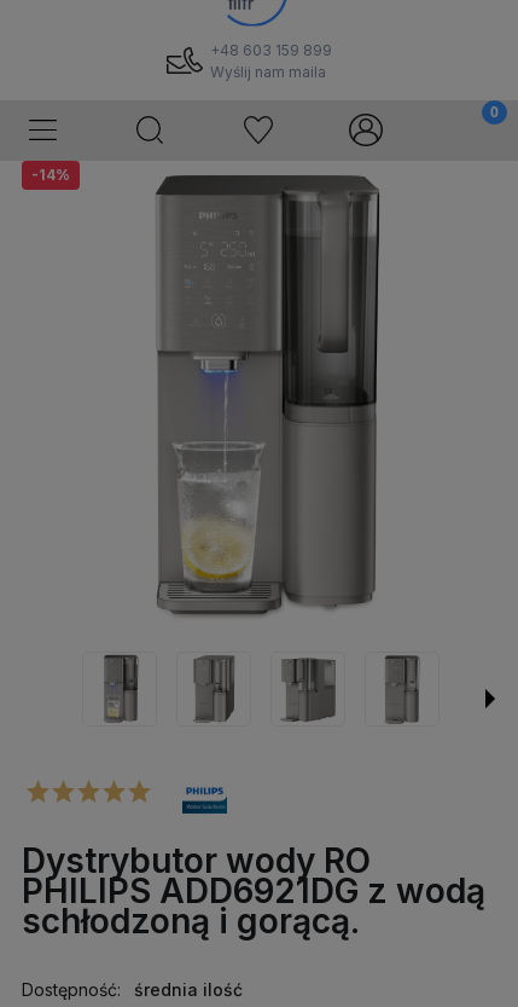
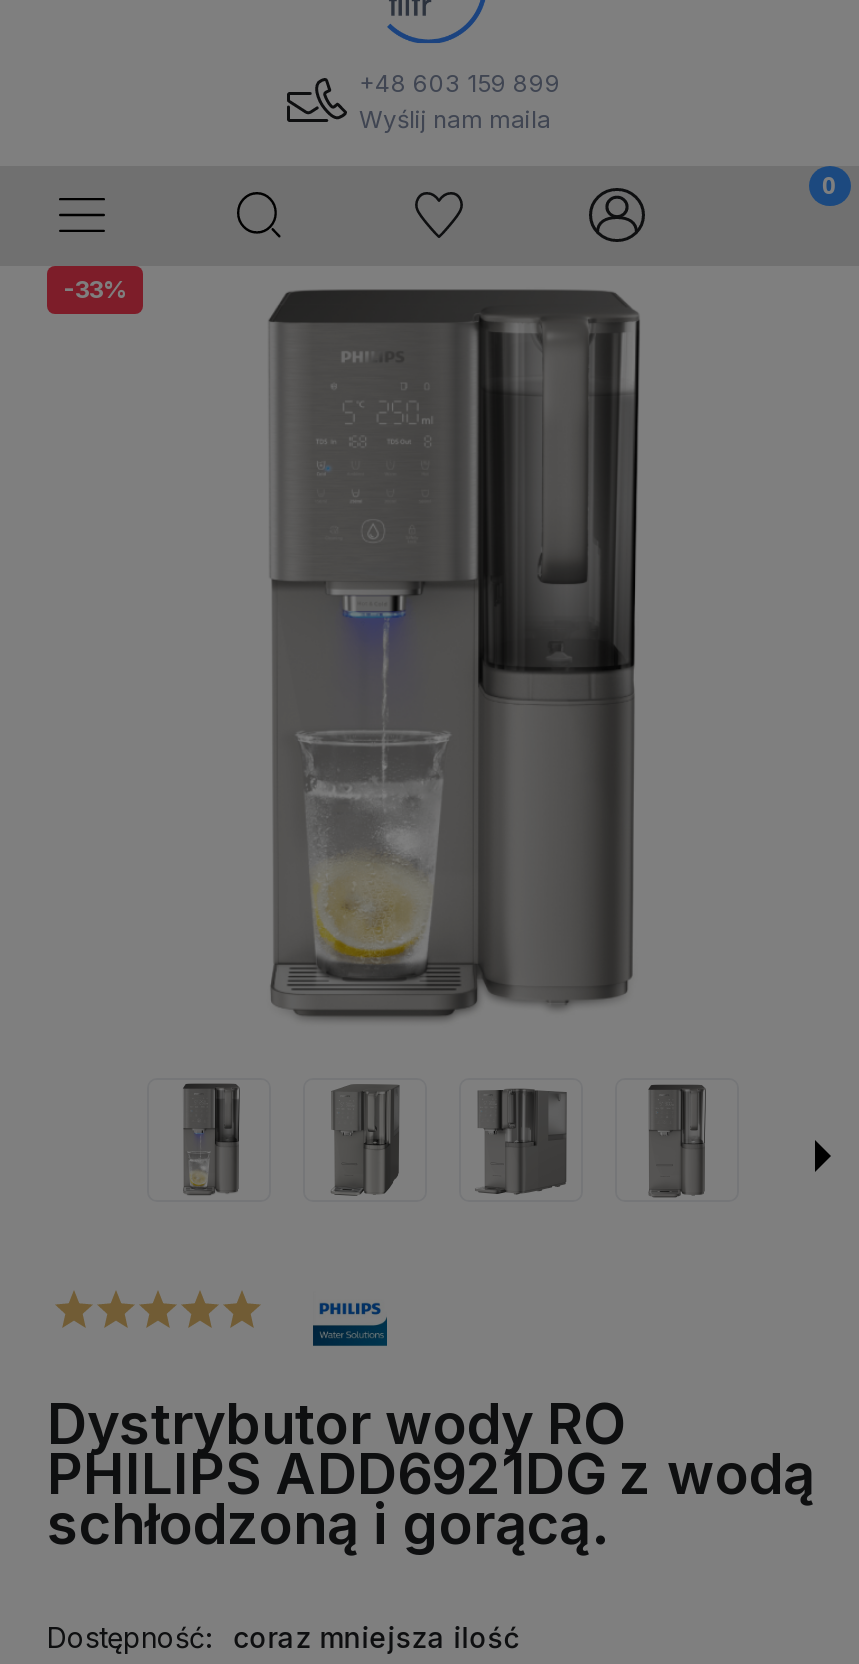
- -14%
+ -33%

- średnia ilość
+ coraz mniejsza ilość
